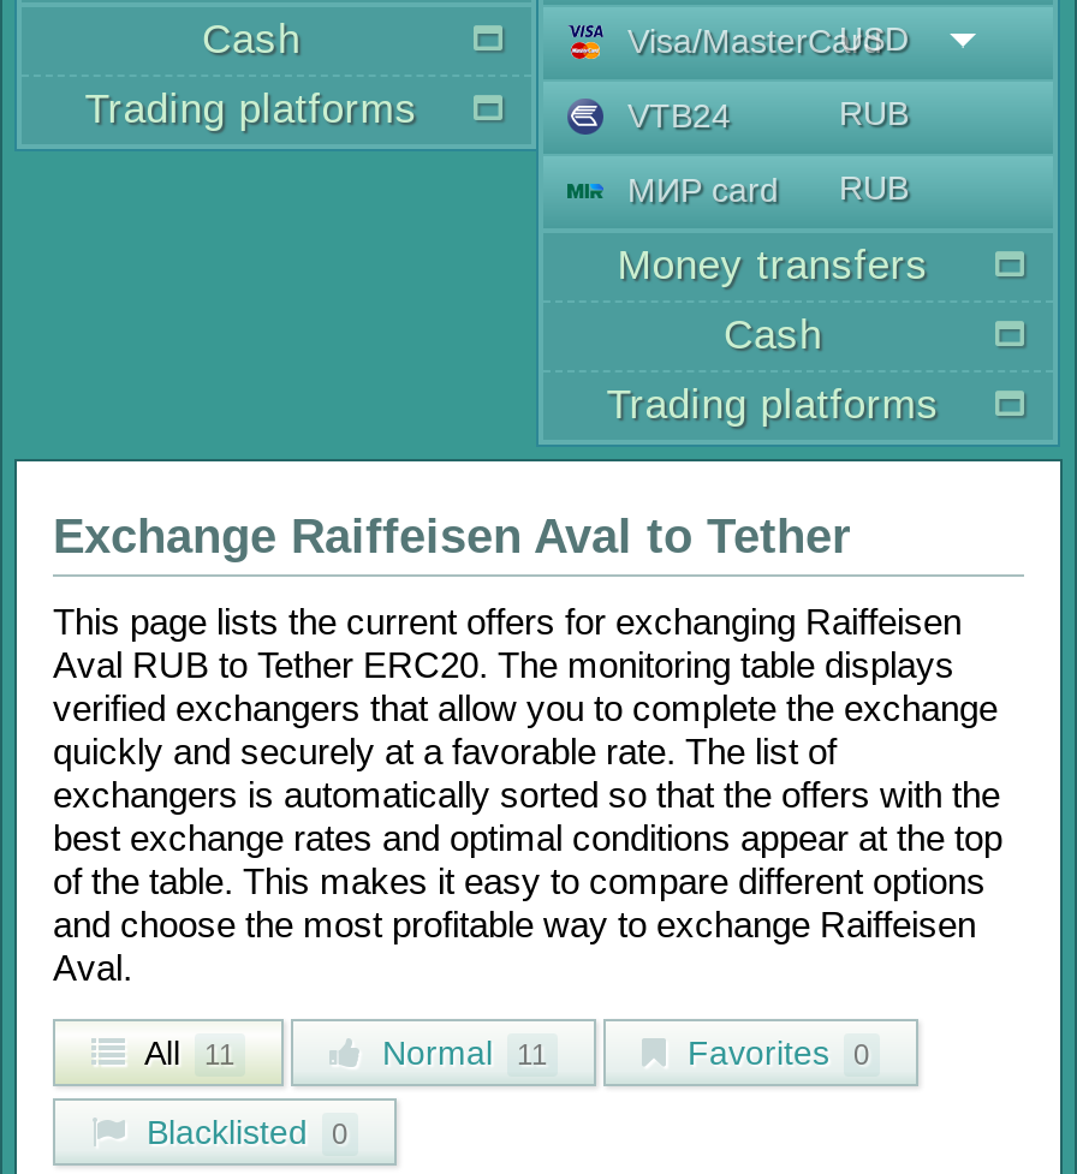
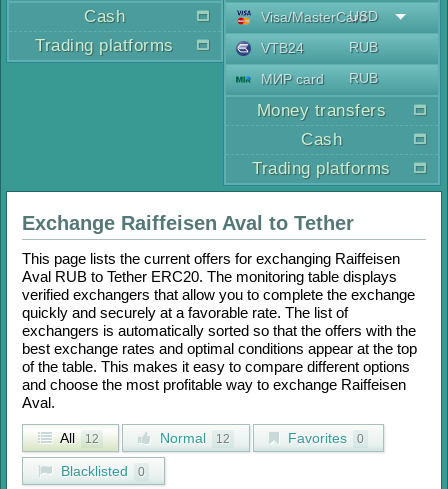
- All 11
+ All 12

- Normal 11
+ Normal 12
